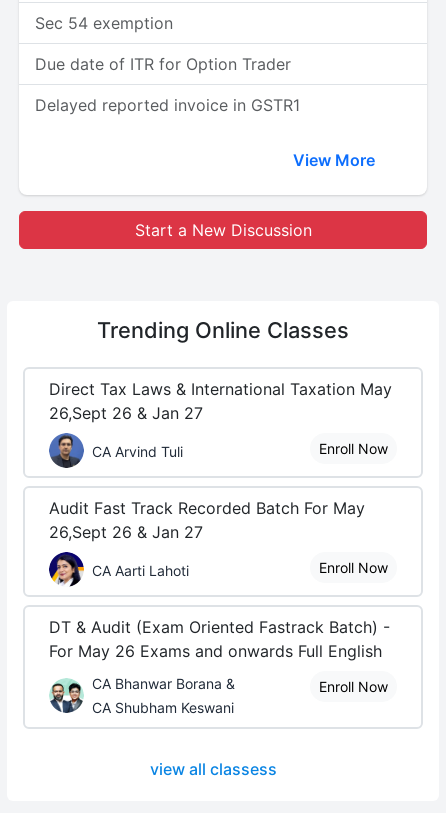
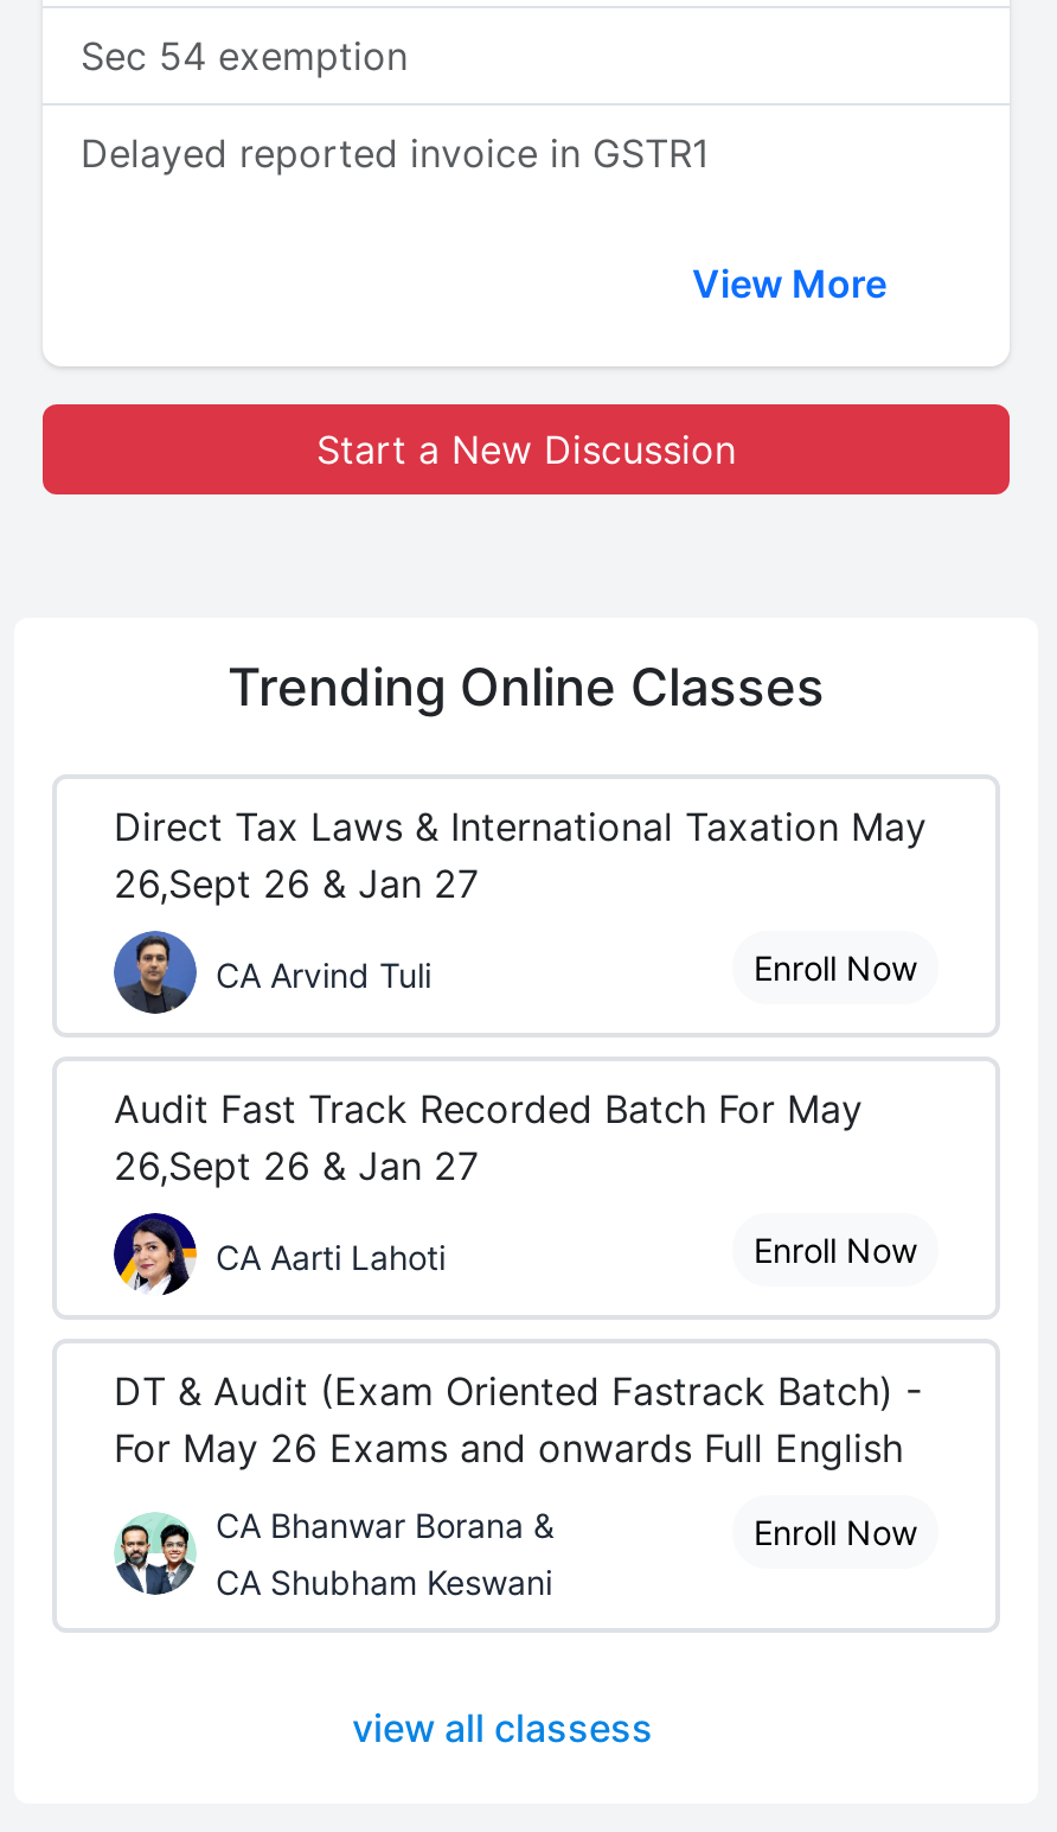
- Due date of ITR for Option Trader
